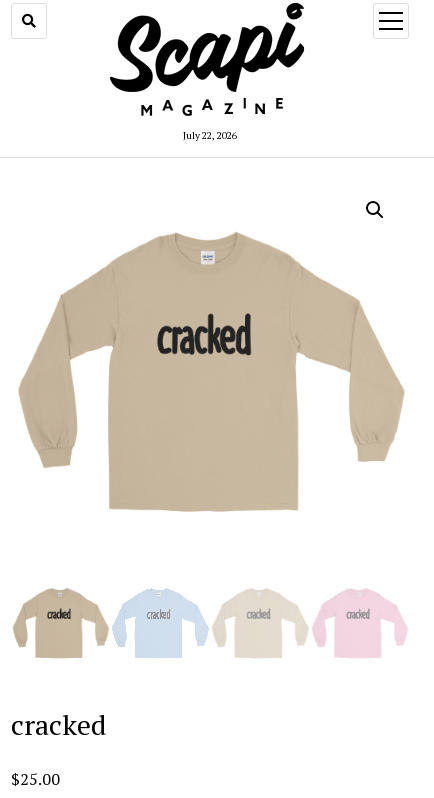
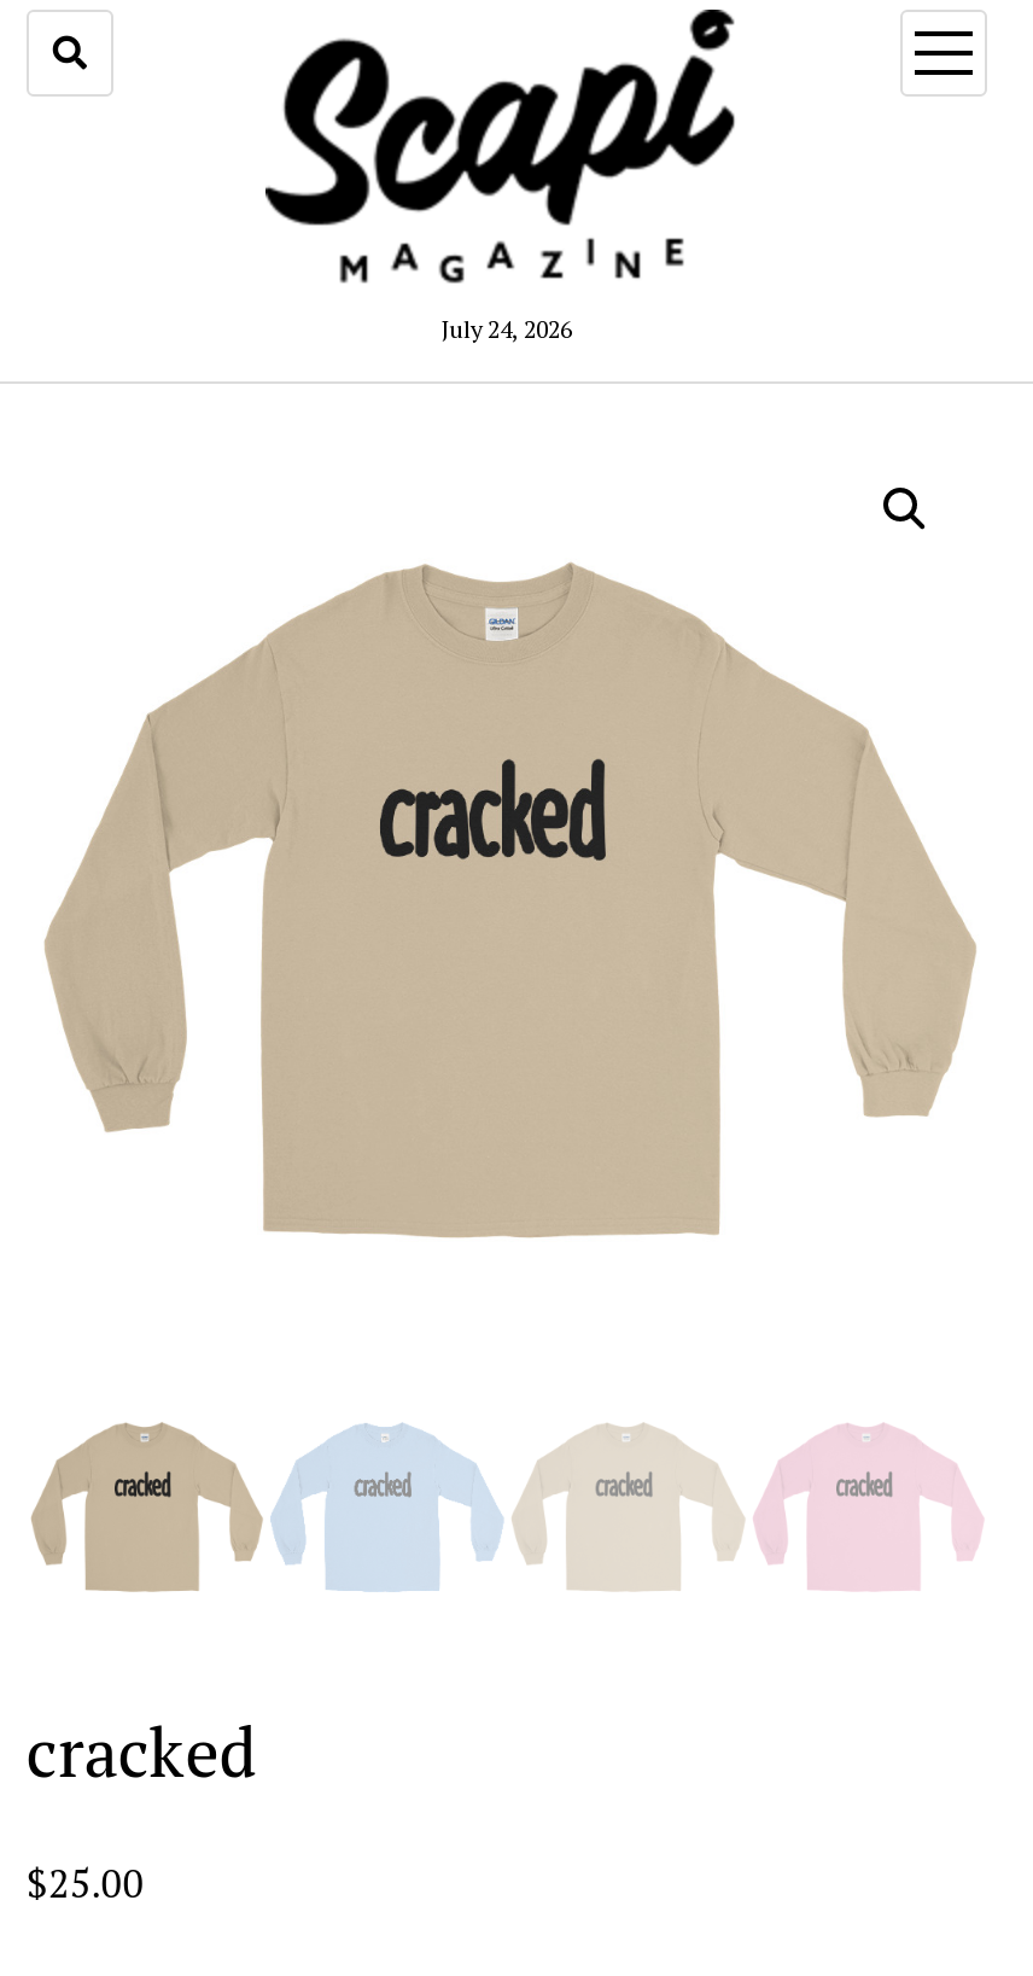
- July 22, 2026
+ July 24, 2026
